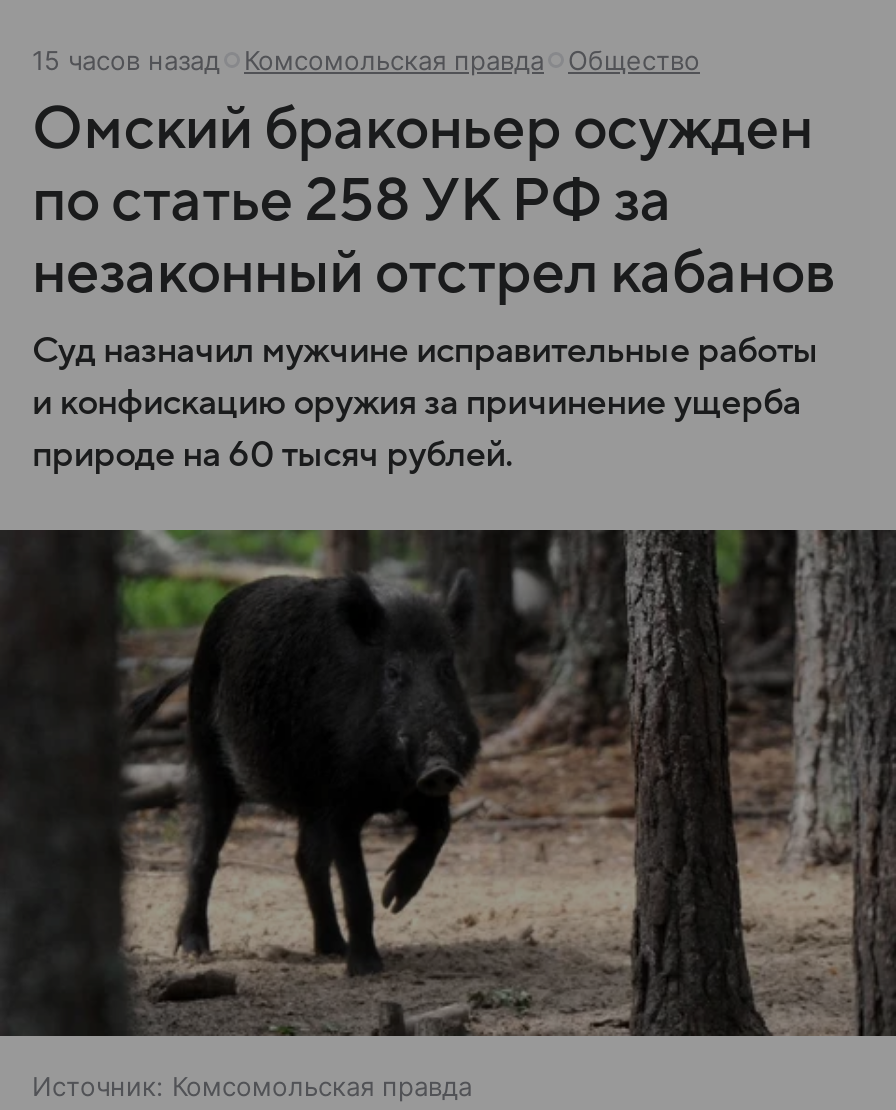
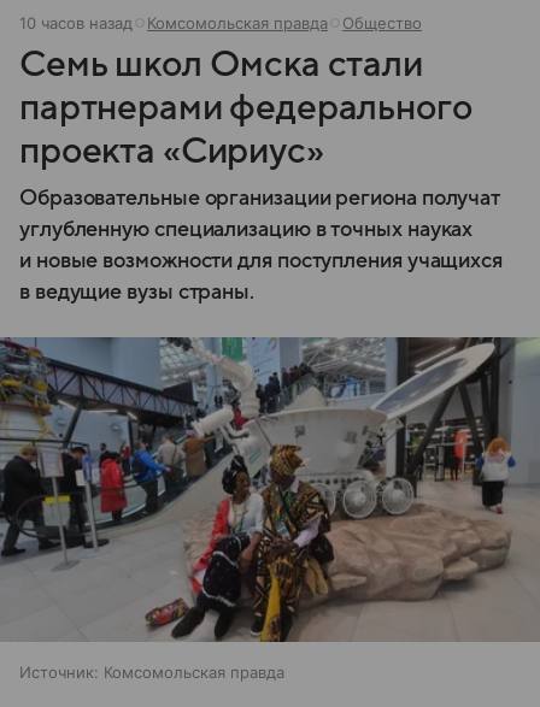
- 15 часов назад Комсомольская правда Общество
+ 10 часов назад Комсомольская правда Общество

- Омский браконьер осужден
- по статье 258 УК РФ за
- незаконный отстрел кабанов
- Суд назначил мужчине исправительные работы
- и конфискацию оружия за причинение ущерба
- природе на 60 тысяч рублей.
+ Семь школ Омска стали
+ партнерами федерального
+ проекта «Сириус»
+ Образовательные организации региона получат
+ углубленную специализацию в точных науках
+ и новые возможности для поступления учащихся
+ в ведущие вузы страны.

- [image]
+ [image]
